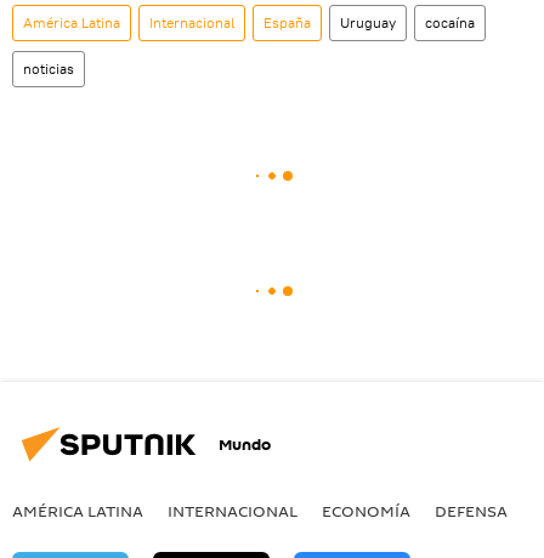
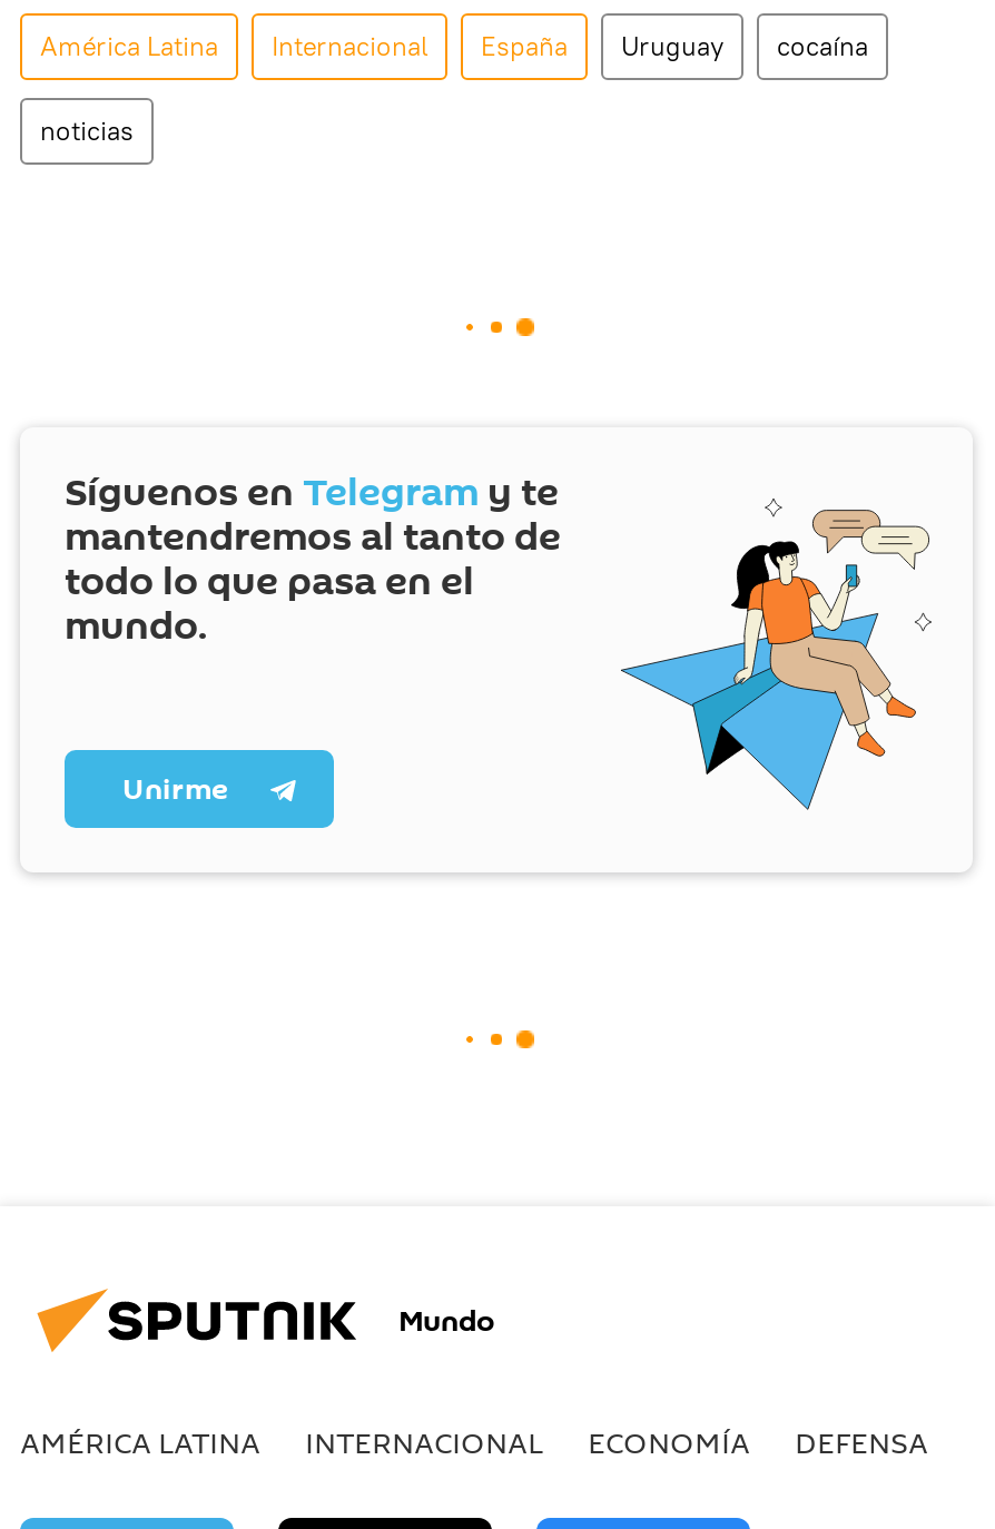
+ [image]
+ Síguenos en Telegram y te
+ mantendremos al tanto de
+ todo lo que pasa en el
+ mundo.
+ Unirme
